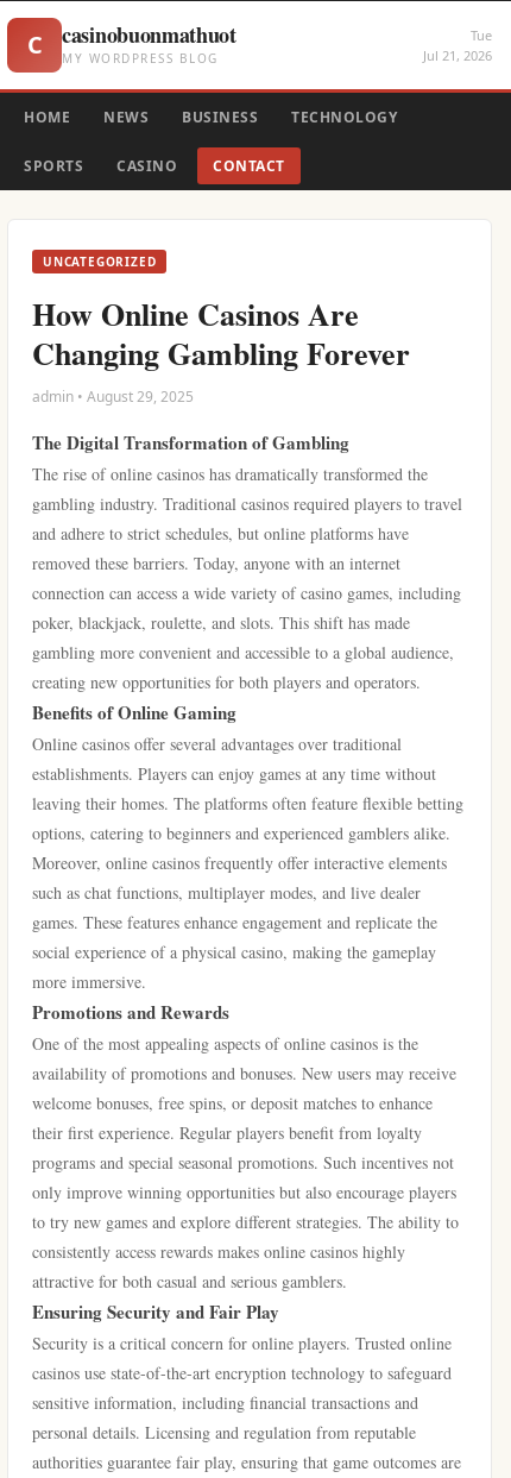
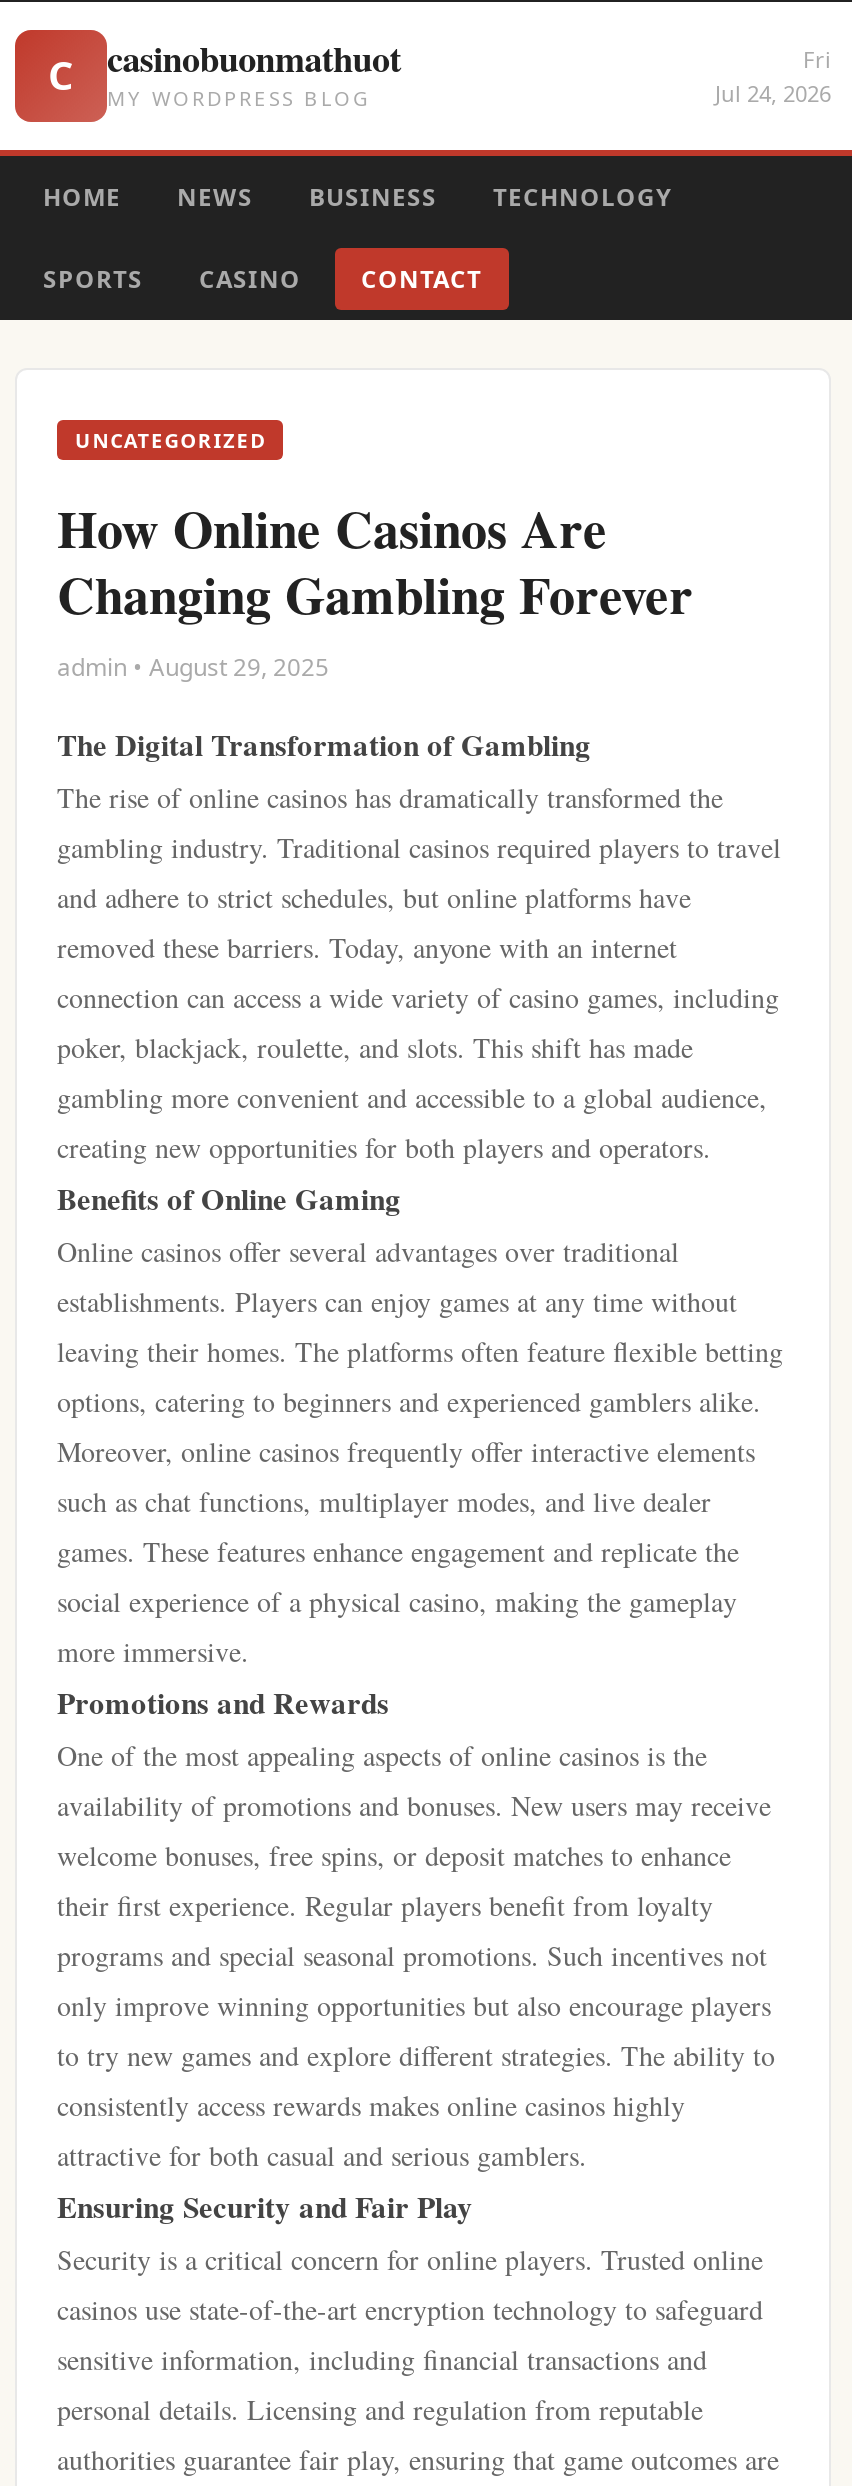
- Tue
- Jul 21, 2026
+ Fri
+ Jul 24, 2026
